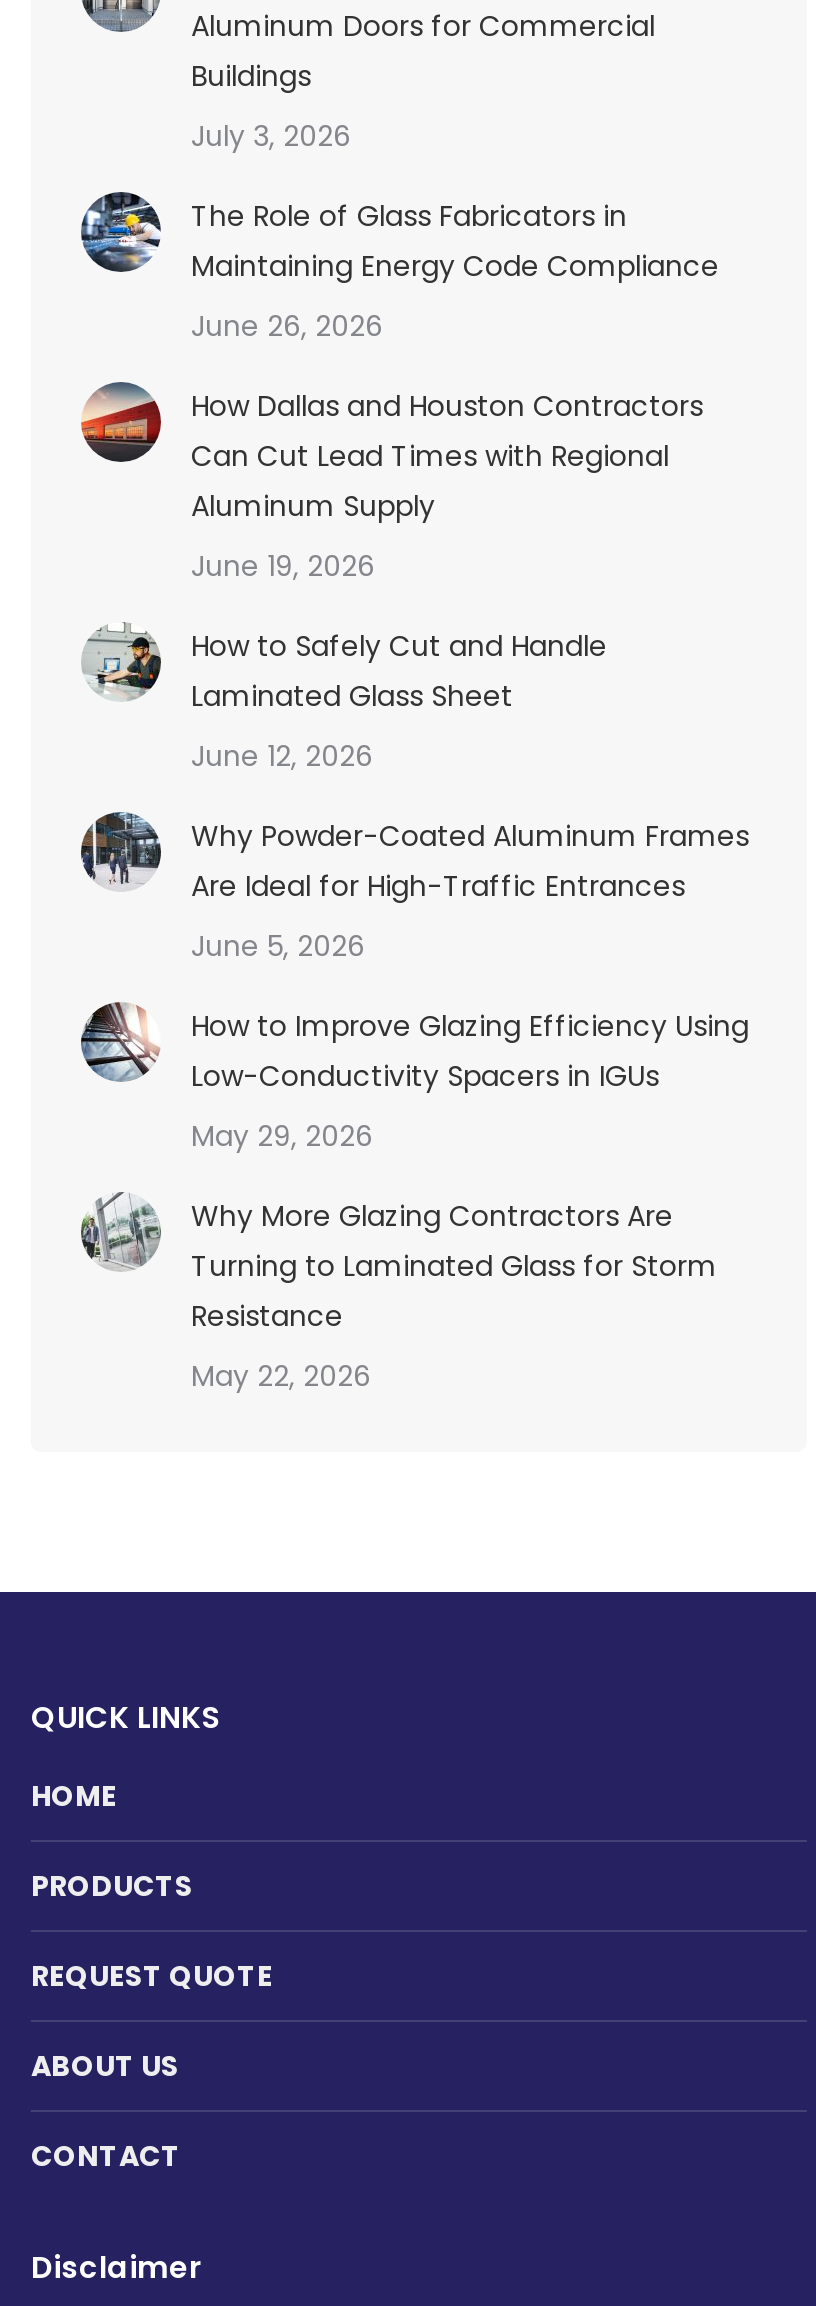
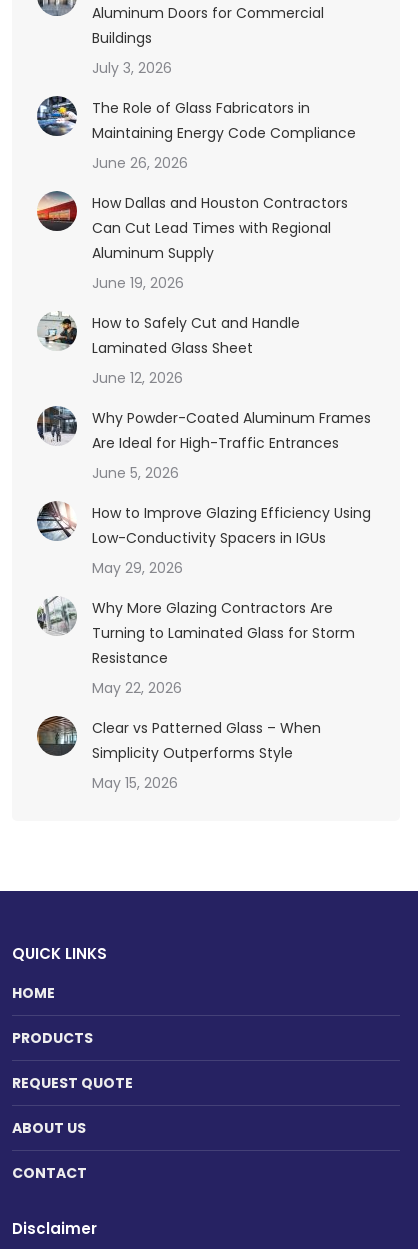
+ [image]
+ Clear vs Patterned Glass – When
+ Simplicity Outperforms Style
+ May 15, 2026
